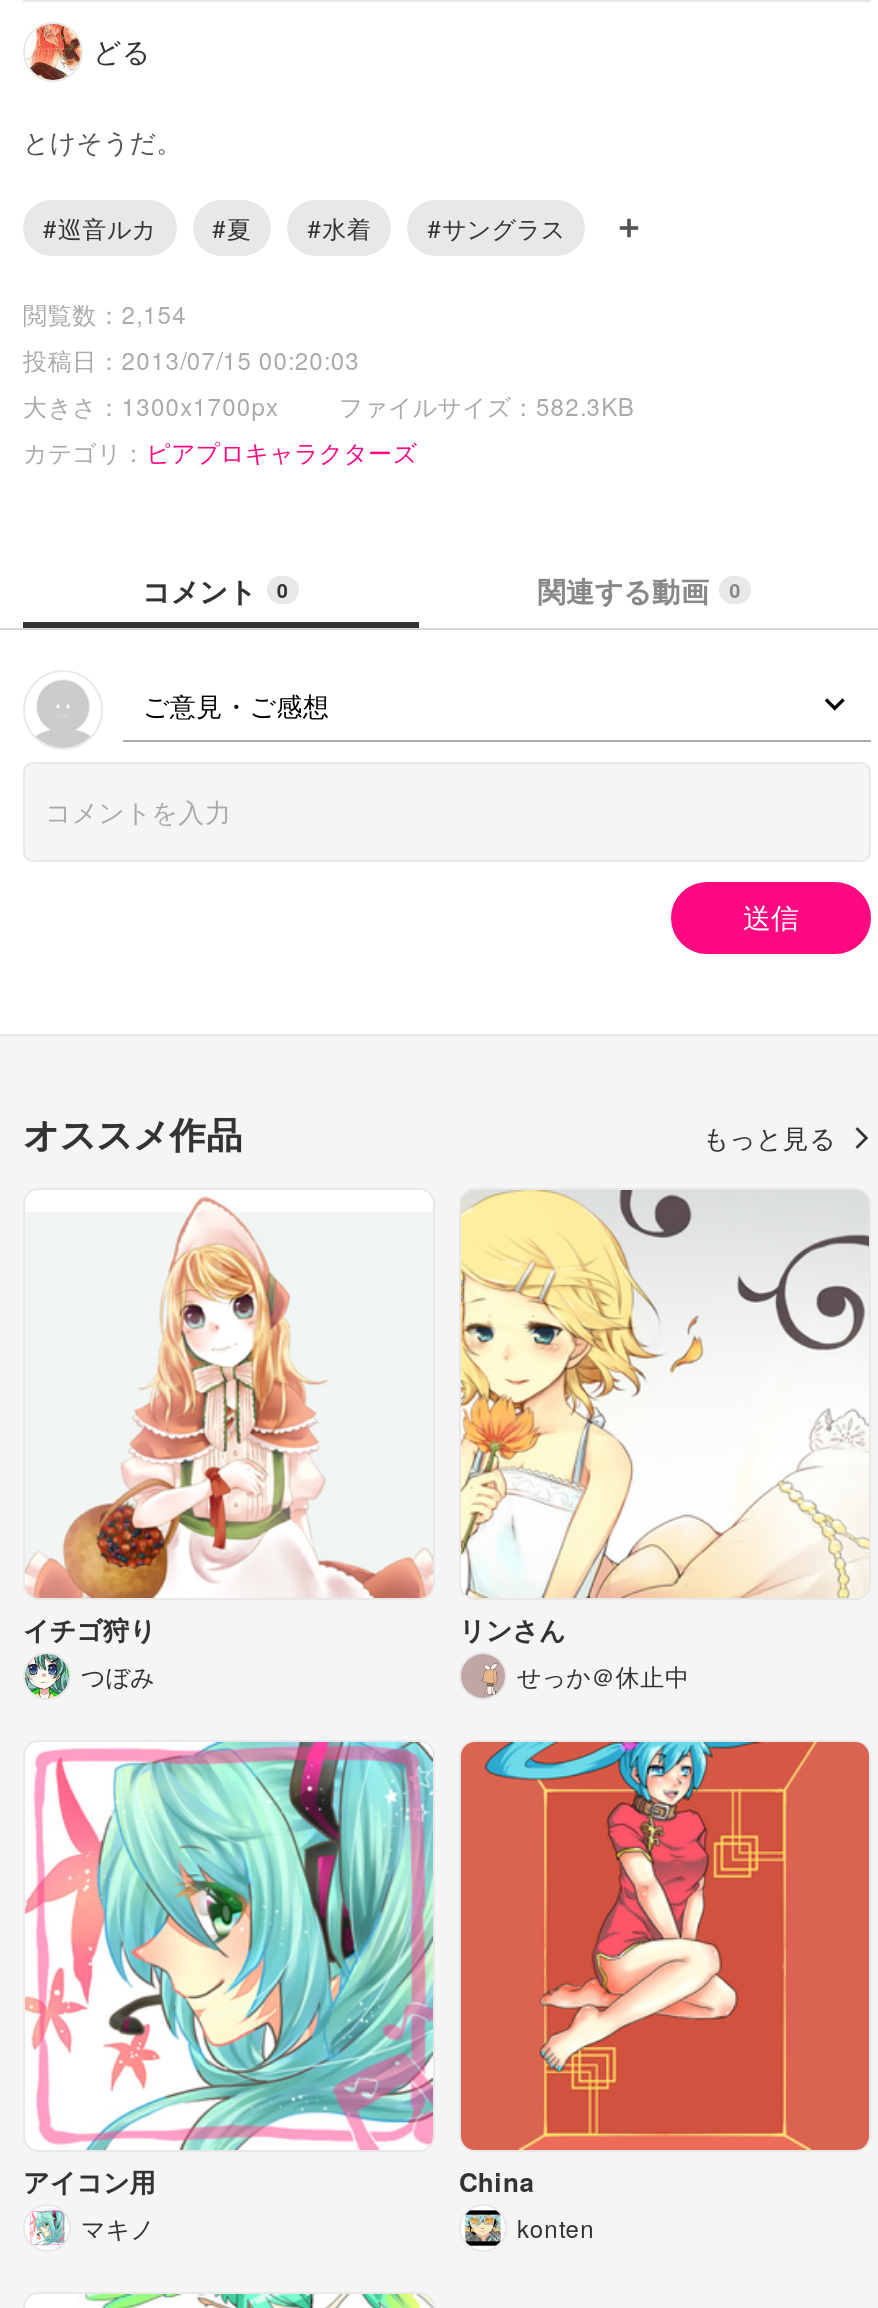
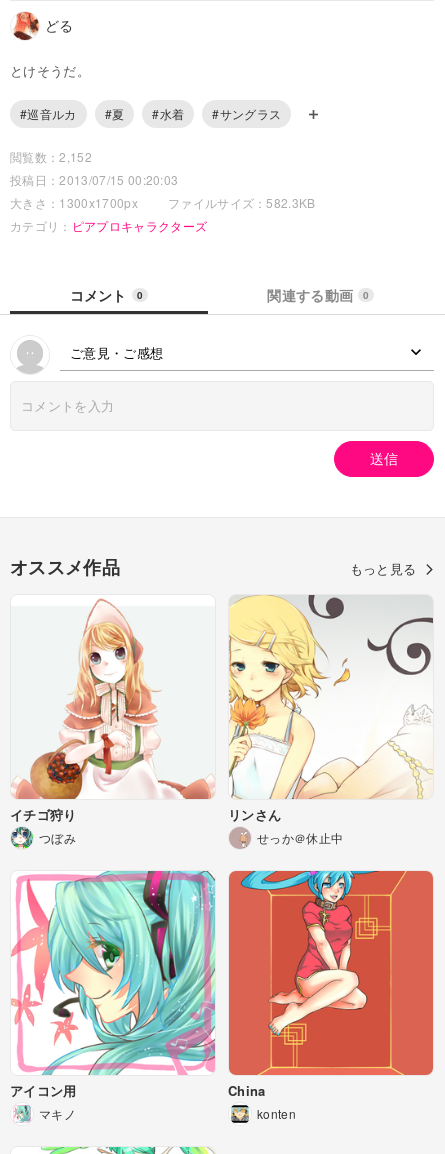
- 閲覧数：2,154
+ 閲覧数：2,152
